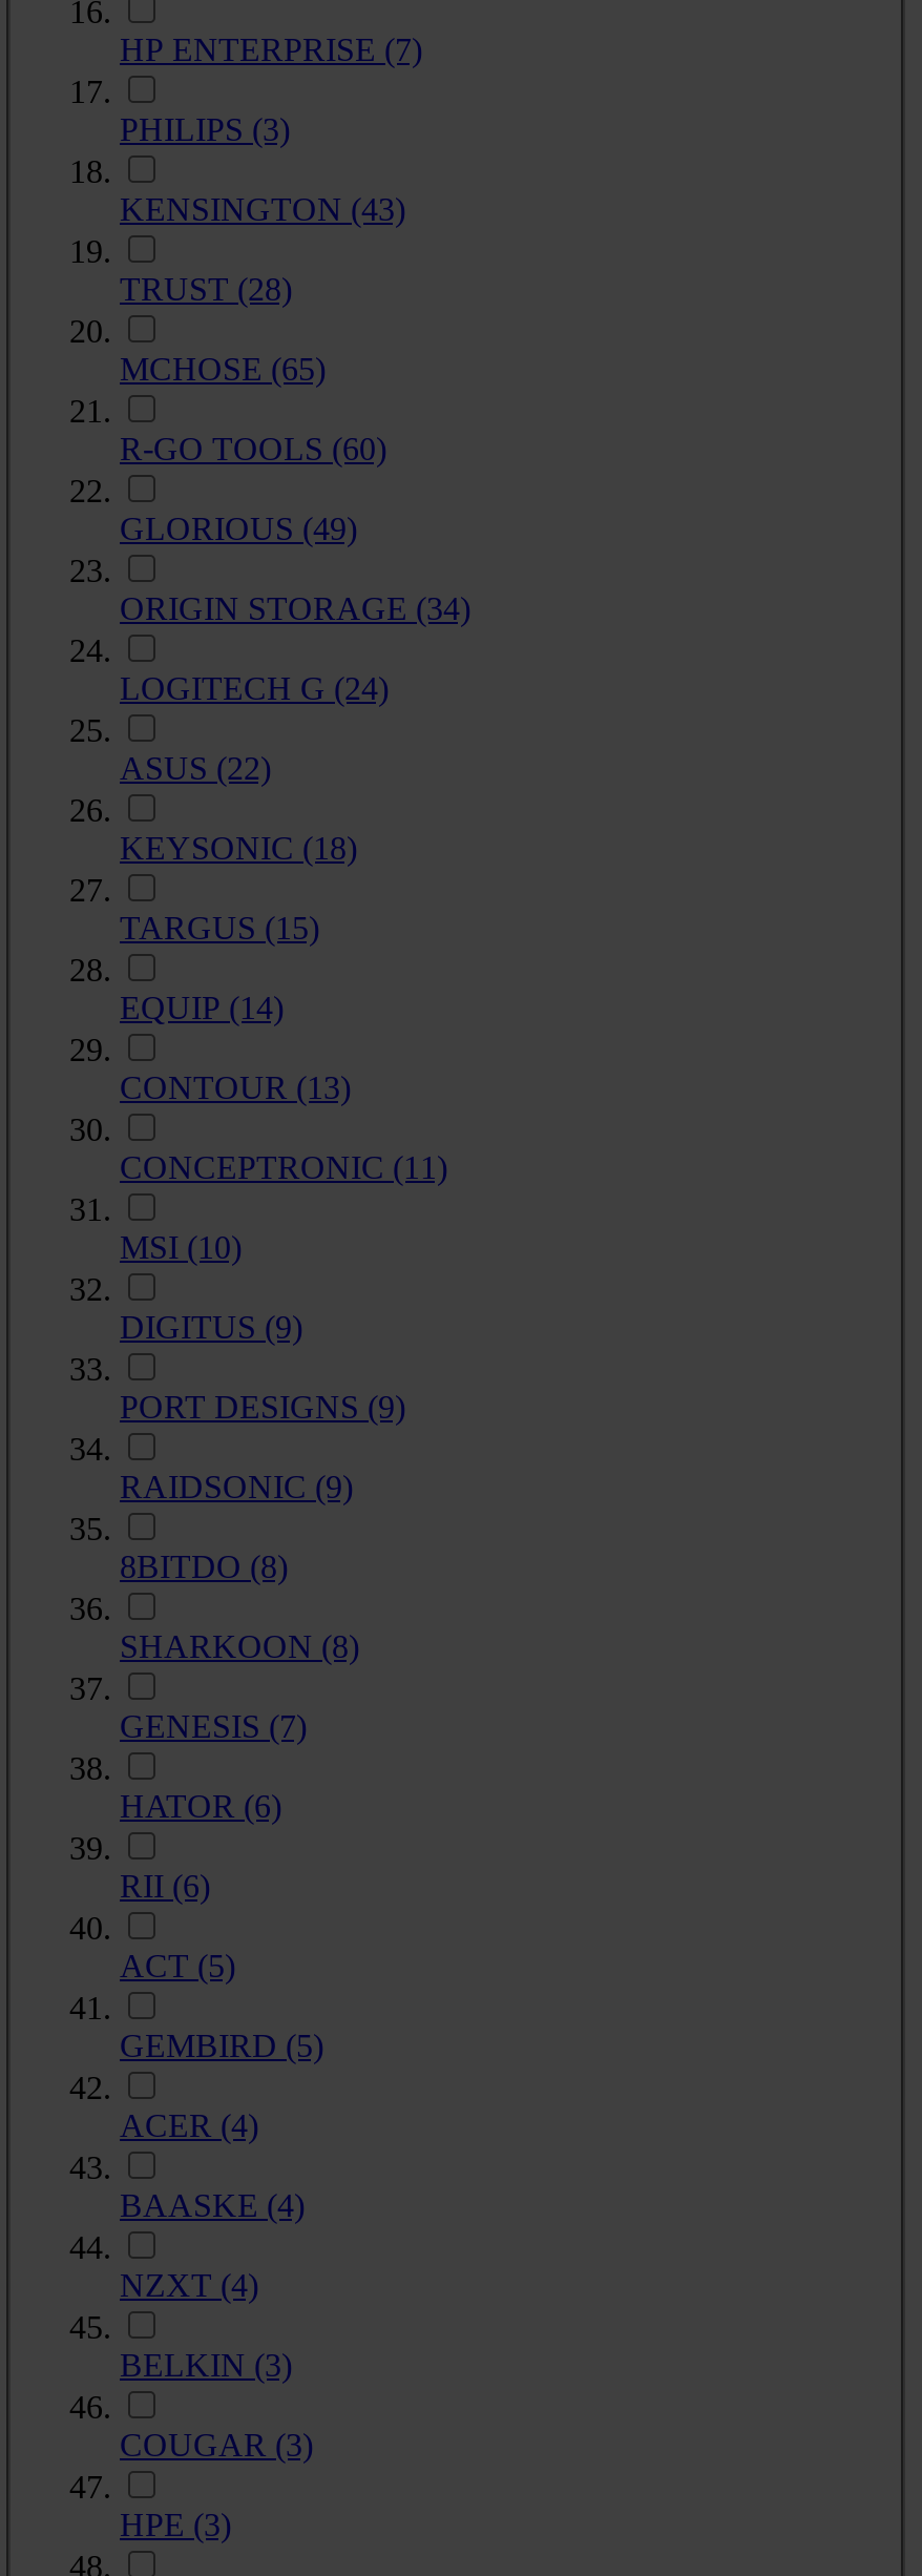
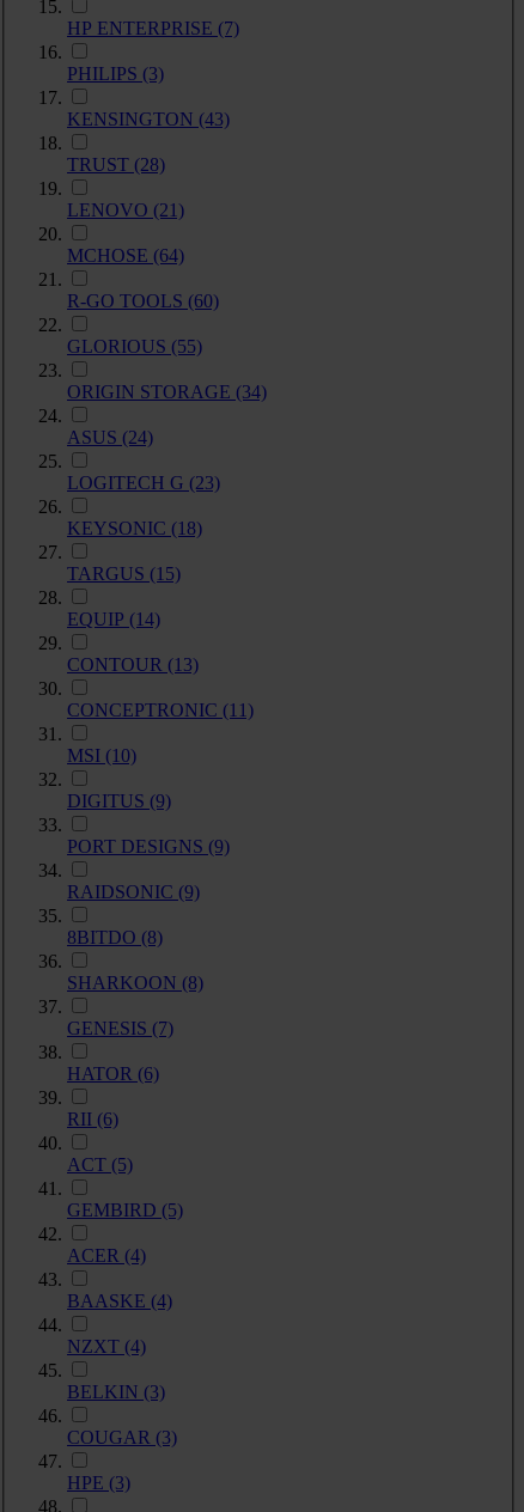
- MCHOSE (65)
+ LENOVO (21)
+ MCHOSE (64)

- GLORIOUS (49)
+ GLORIOUS (55)

- LOGITECH G (24)
+ ASUS (24)

- ASUS (22)
+ LOGITECH G (23)
